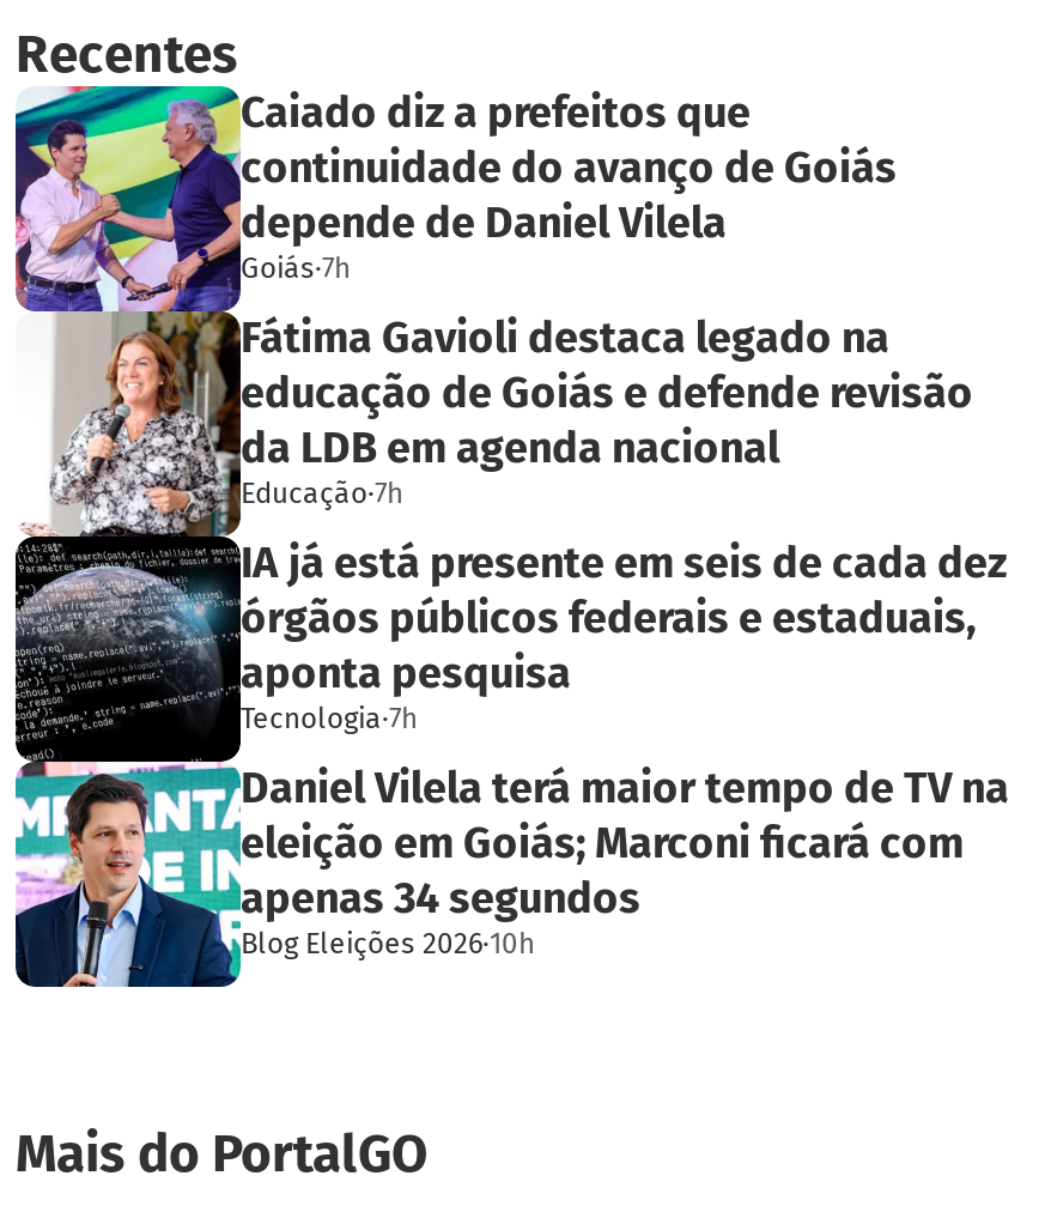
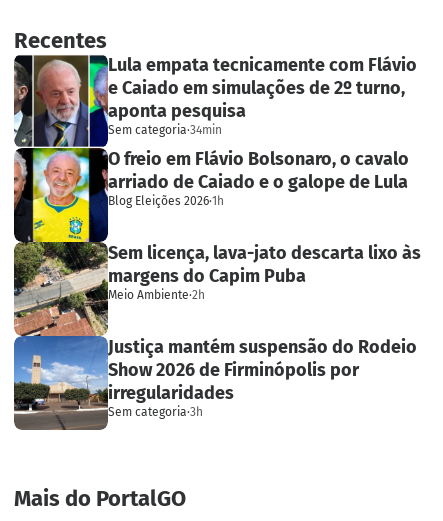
- [image]
- Caiado diz a prefeitos que
- continuidade do avanço de Goiás
- depende de Daniel Vilela
- Goiás·7h
- Fátima Gavioli destaca legado na
- educação de Goiás e defende revisão
- da LDB em agenda nacional
- Educação·7h
- IA já está presente em seis de cada dez
- órgãos públicos federais e estaduais,
+ [image]
+ Lula empata tecnicamente com Flávio
+ e Caiado em simulações de 2º turno,

moved up: aponta pesquisa

- Tecnologia·7h
- Daniel Vilela terá maior tempo de TV na
- eleição em Goiás; Marconi ficará com
- apenas 34 segundos
- Blog Eleições 2026·10h
+ Sem categoria·34min
+ O freio em Flávio Bolsonaro, o cavalo
+ arriado de Caiado e o galope de Lula
+ Blog Eleições 2026·1h
+ Sem licença, lava-jato descarta lixo às
+ margens do Capim Puba
+ Meio Ambiente·2h
+ Justiça mantém suspensão do Rodeio
+ Show 2026 de Firminópolis por
+ irregularidades
+ Sem categoria·3h
